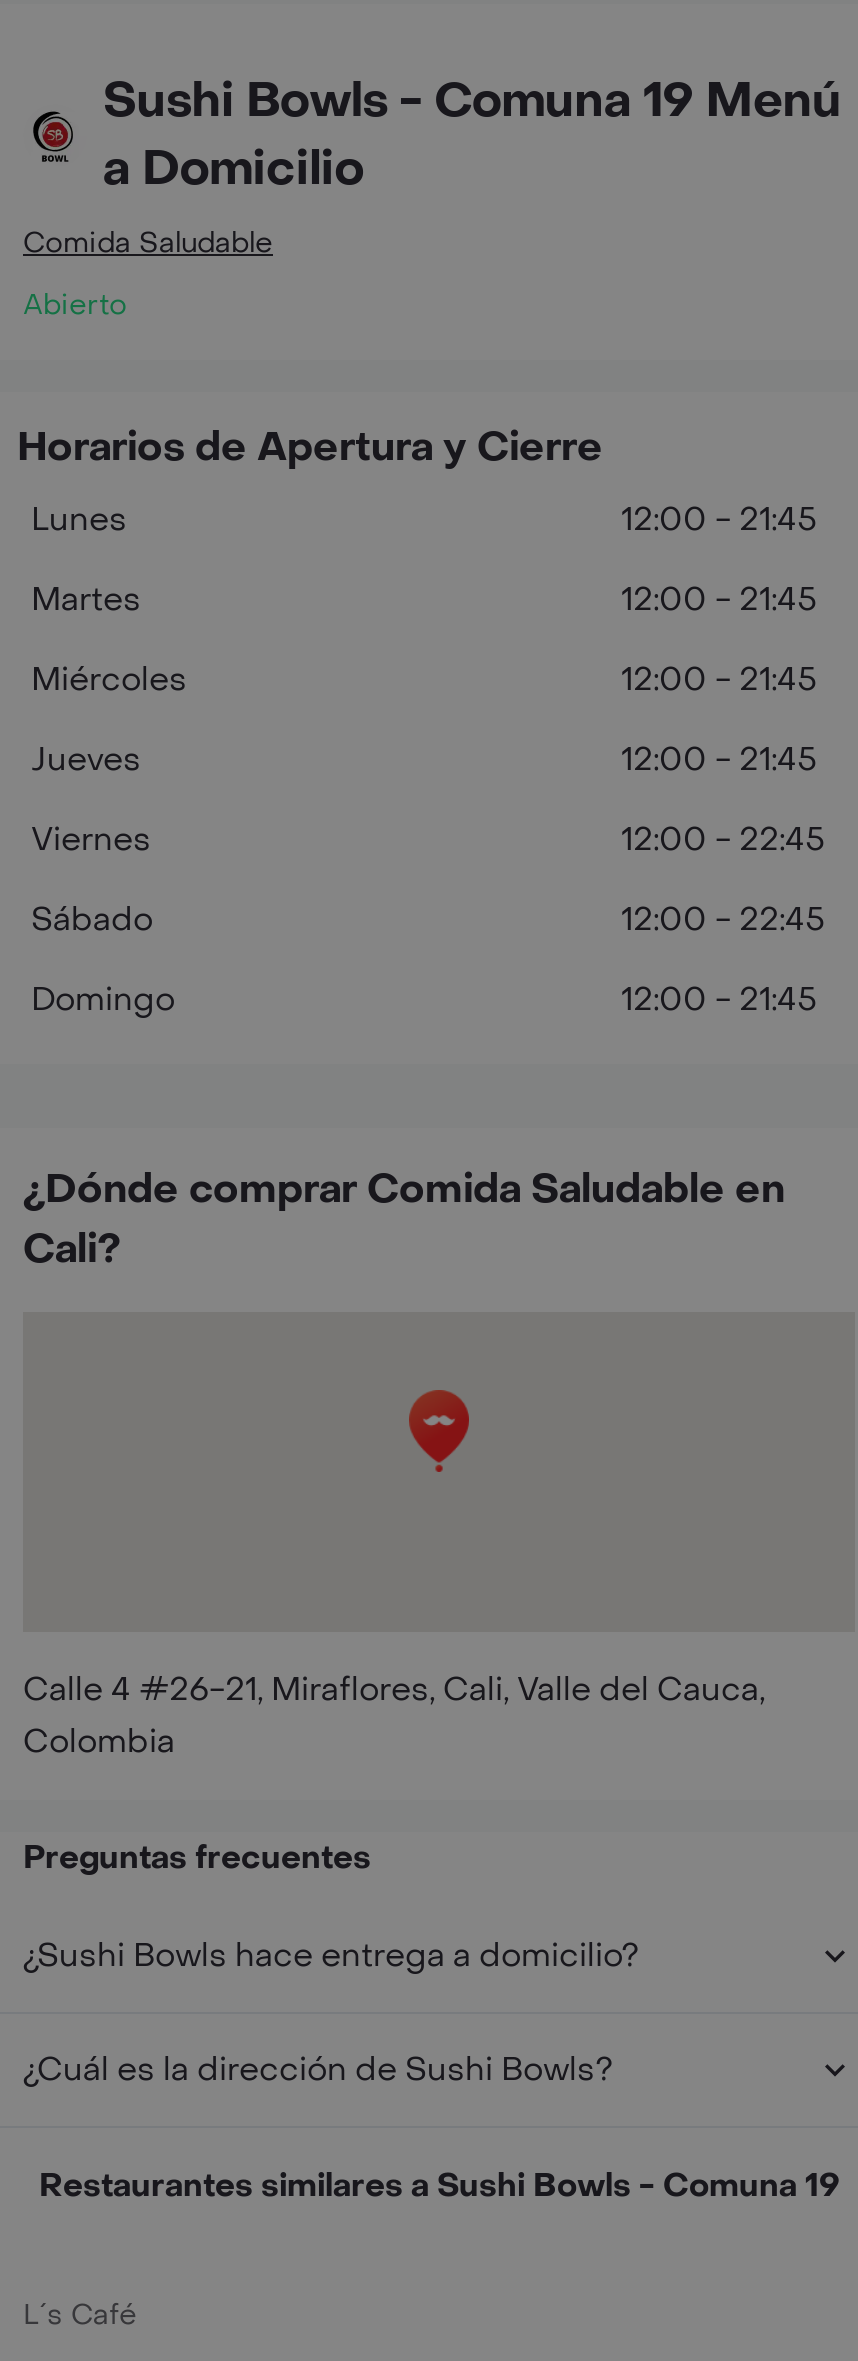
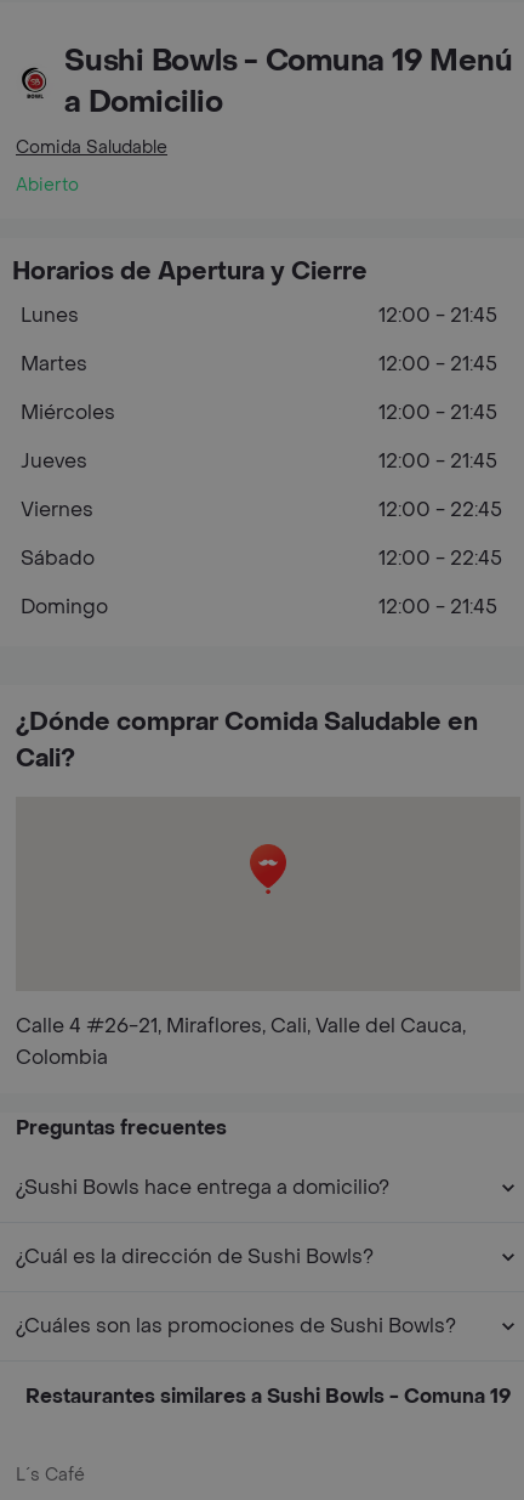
+ ¿Cuáles son las promociones de Sushi Bowls?
